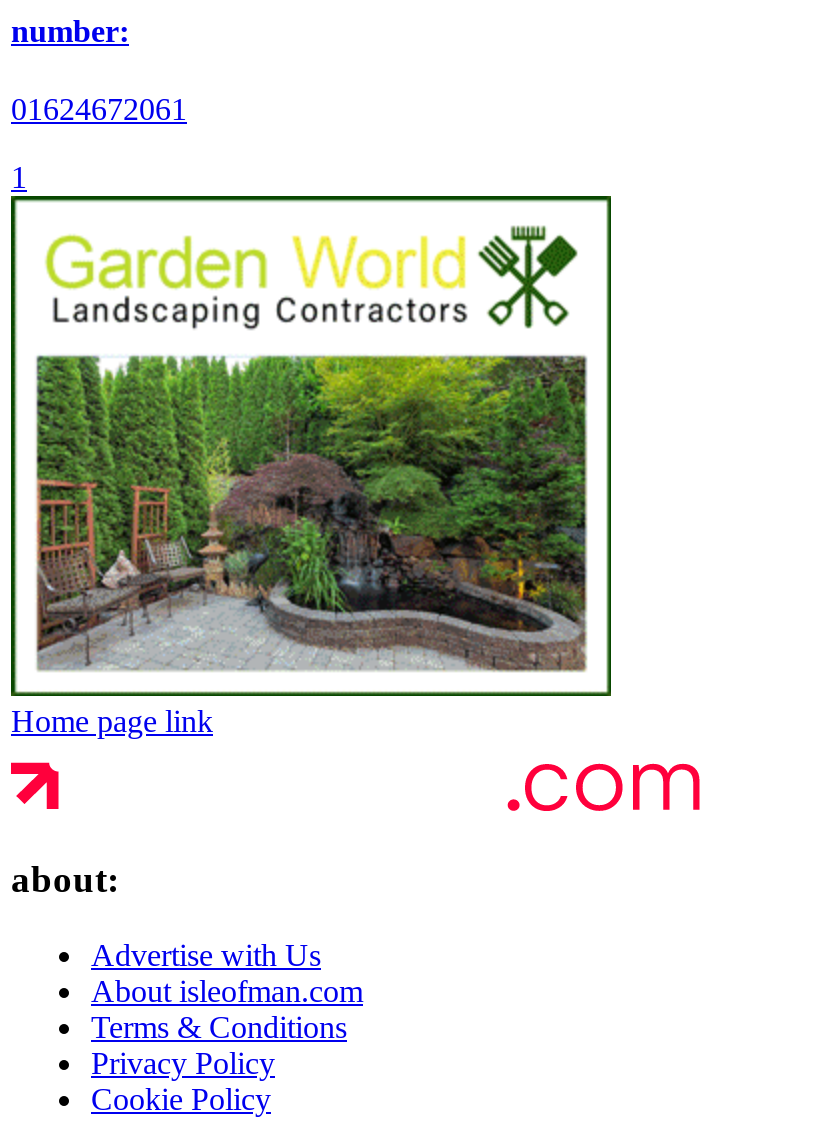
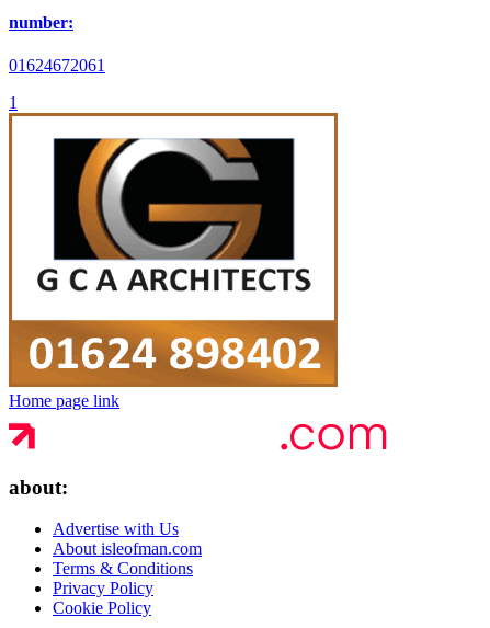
- [image]
+ [image]
